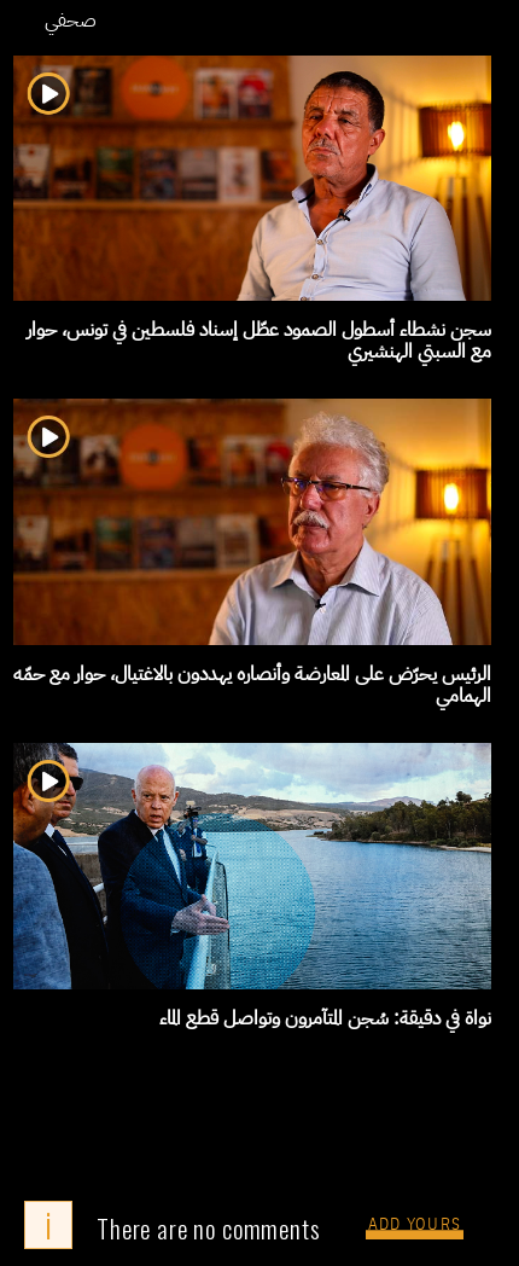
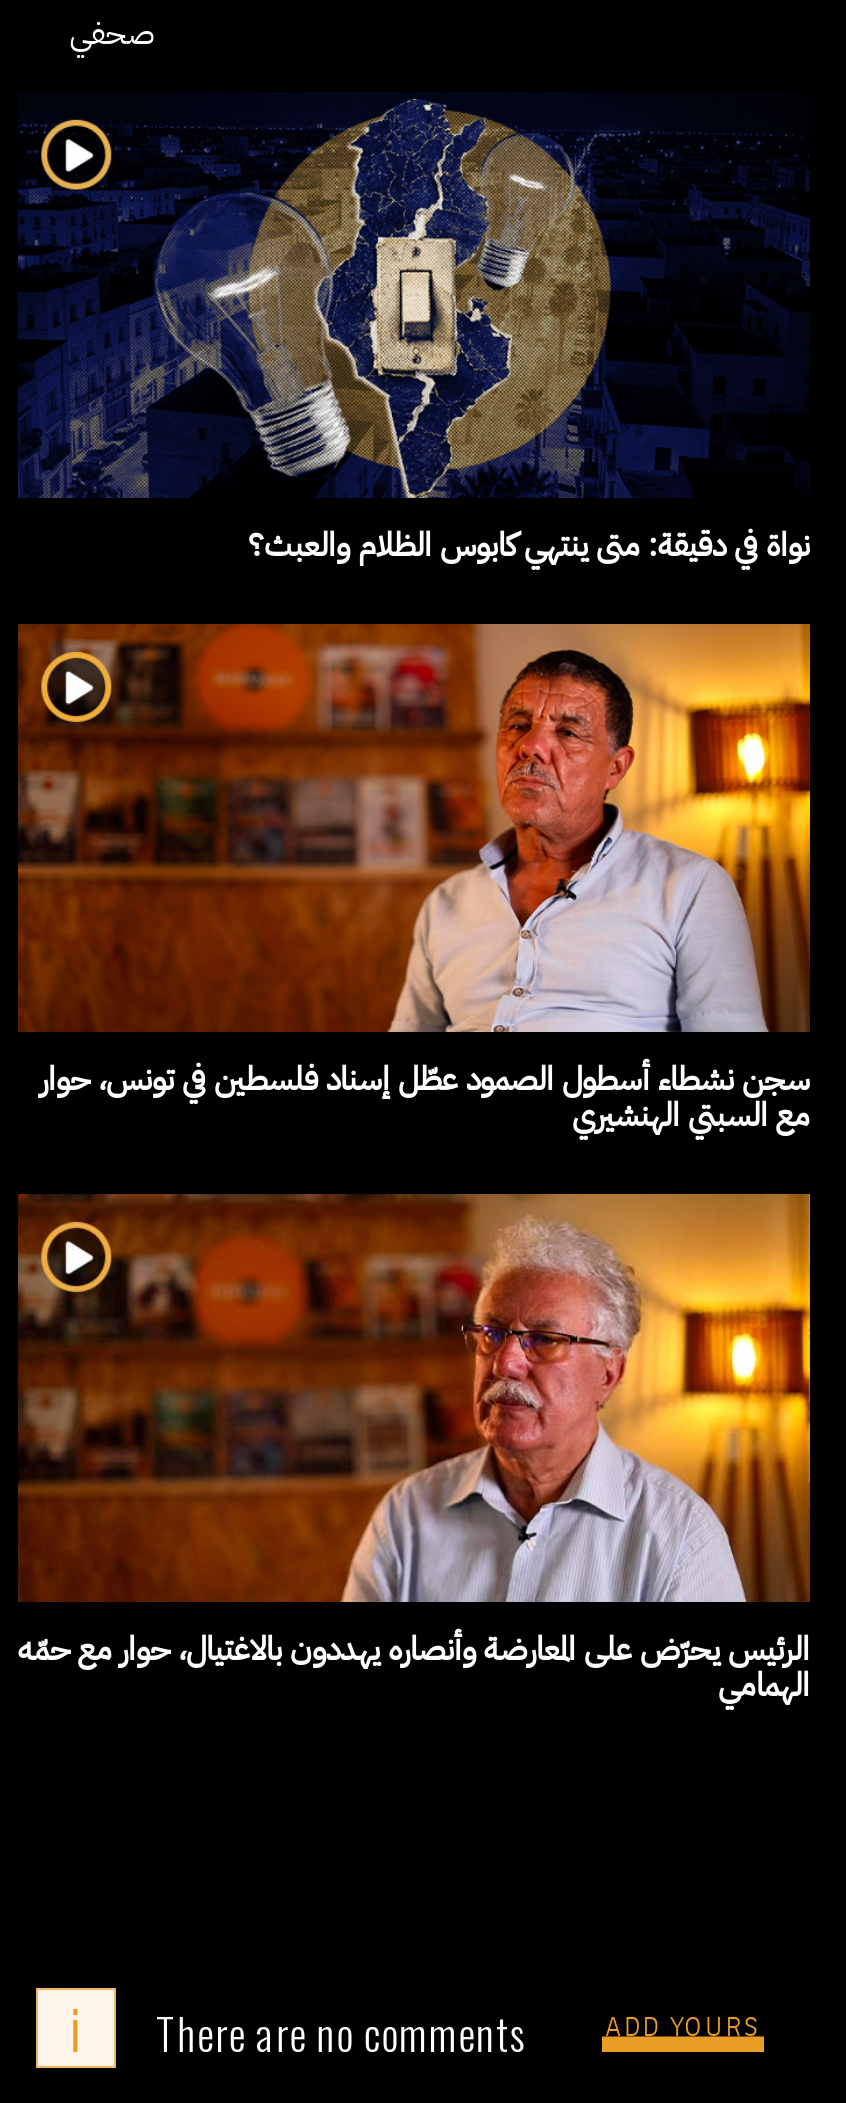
+ [image]
+ نواة في دقيقة: متى ينتهي كابوس الظلام والعبث؟

moved down: [image] | سجن نشطاء أسطول الصمود عطّل إسناد فلسطين في تونس، حوار | مع السبتي الهنشيري | الرئيس يحرّض على المعارضة وأنصاره يهددون بالاغتيال، حوار مع حمّه | الهمامي

- [image]
- نواة في دقيقة: سُجن المتآمرون وتواصل قطع الماء
